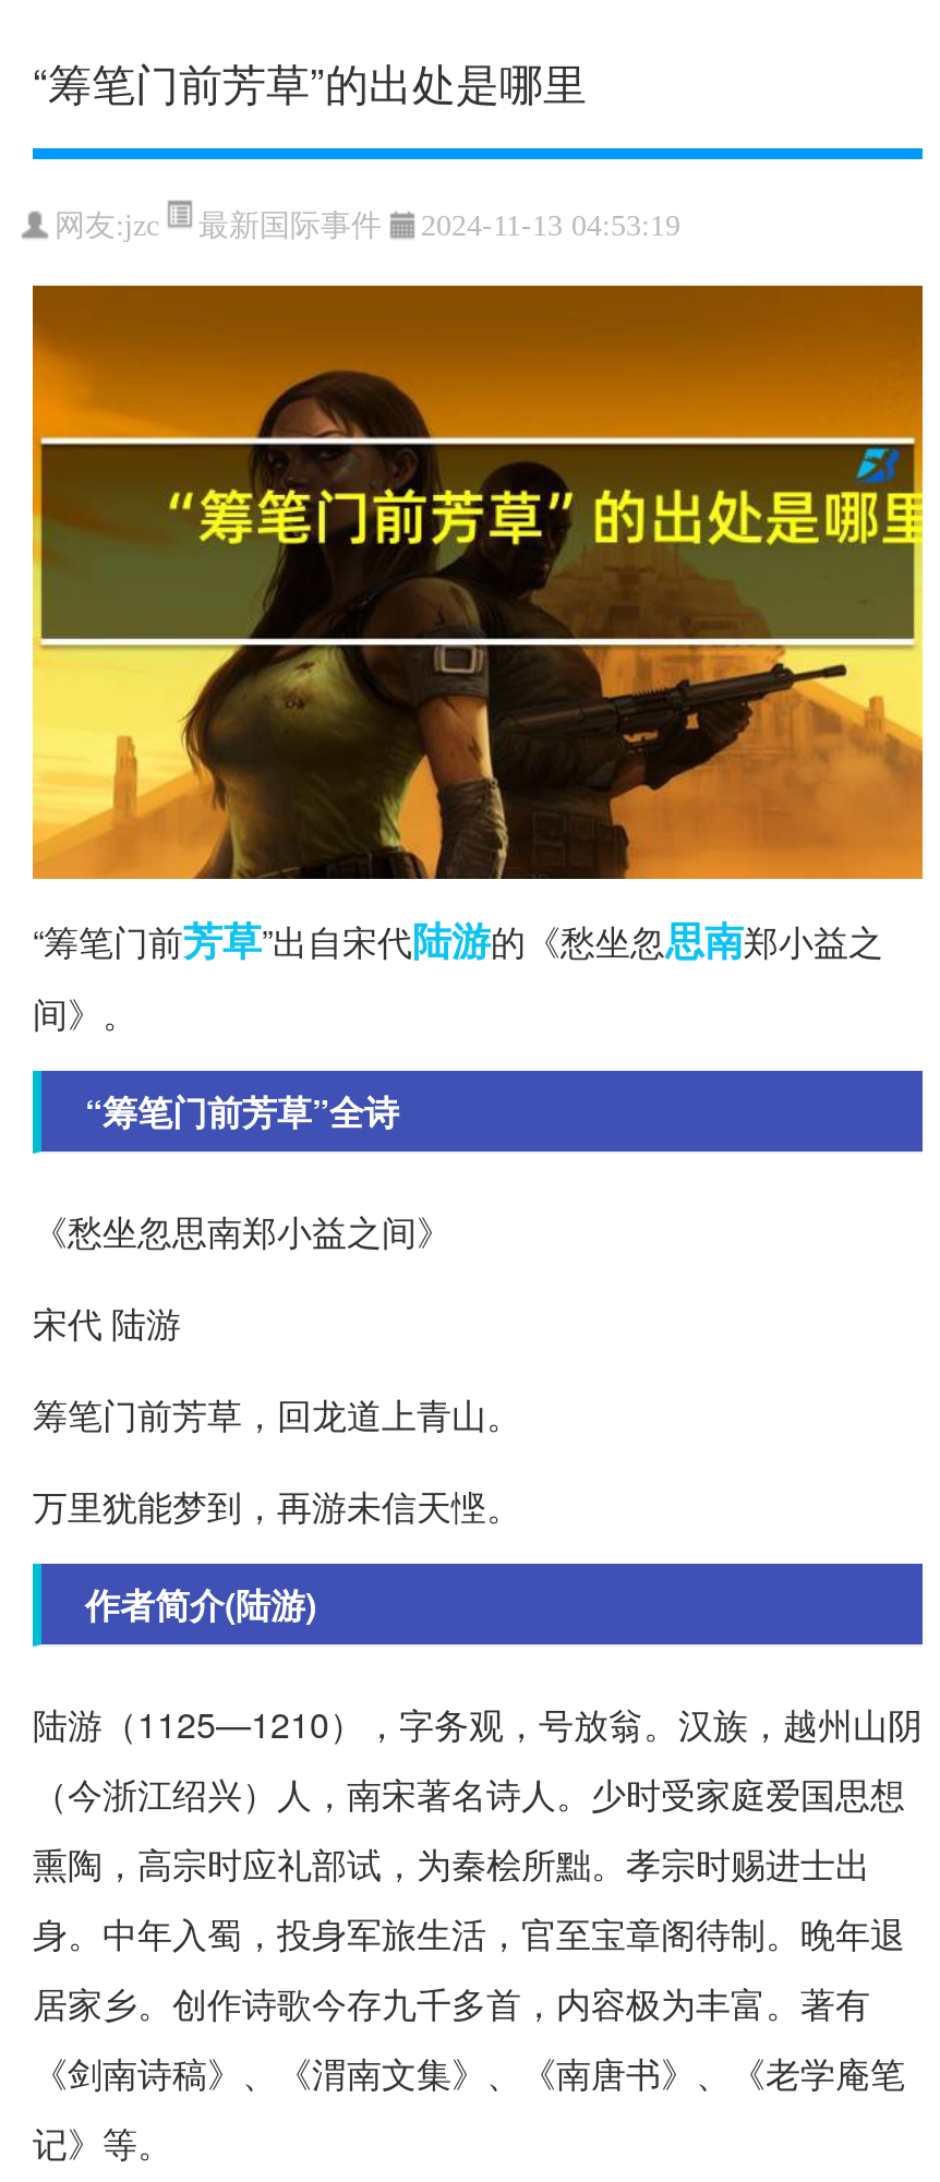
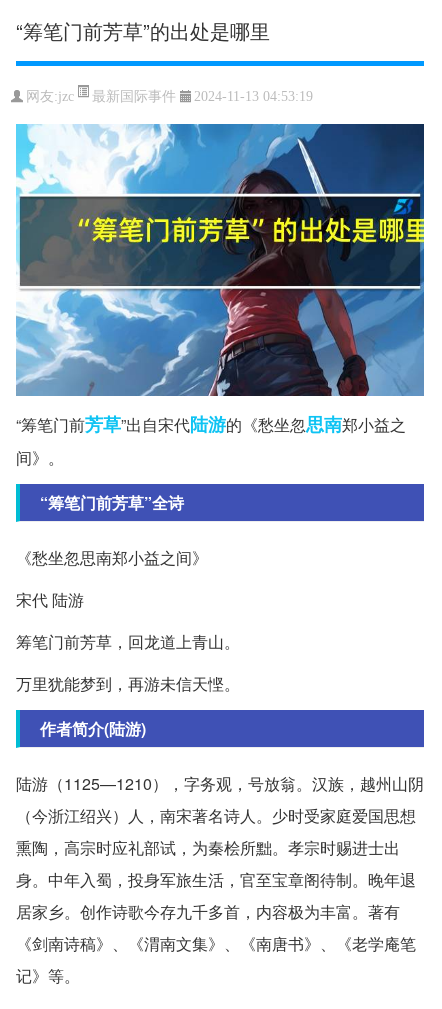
- [image]
+ [image]
